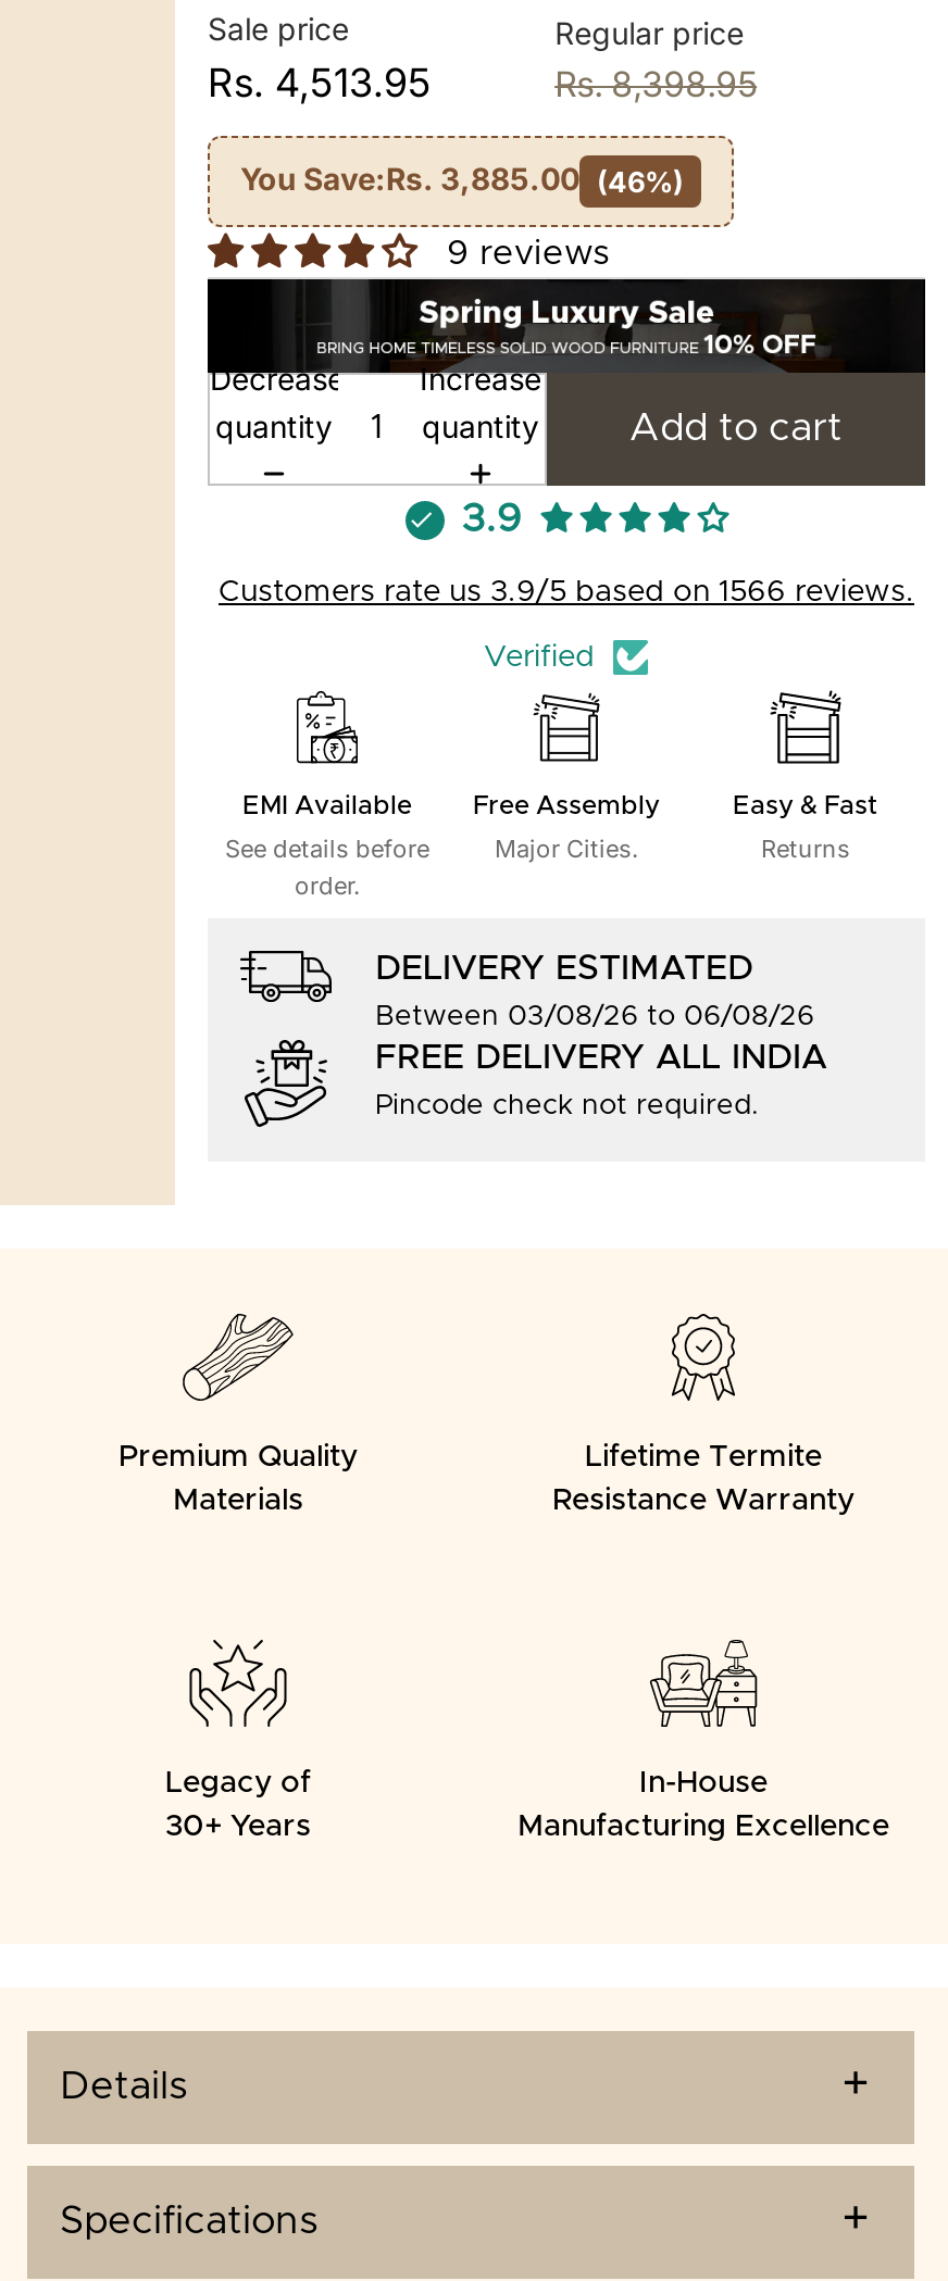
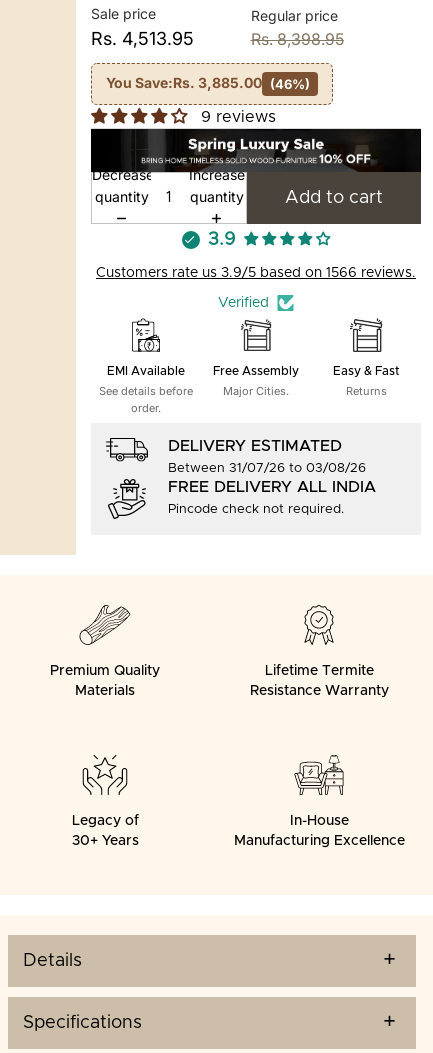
- Between 03/08/26 to 06/08/26
+ Between 31/07/26 to 03/08/26
